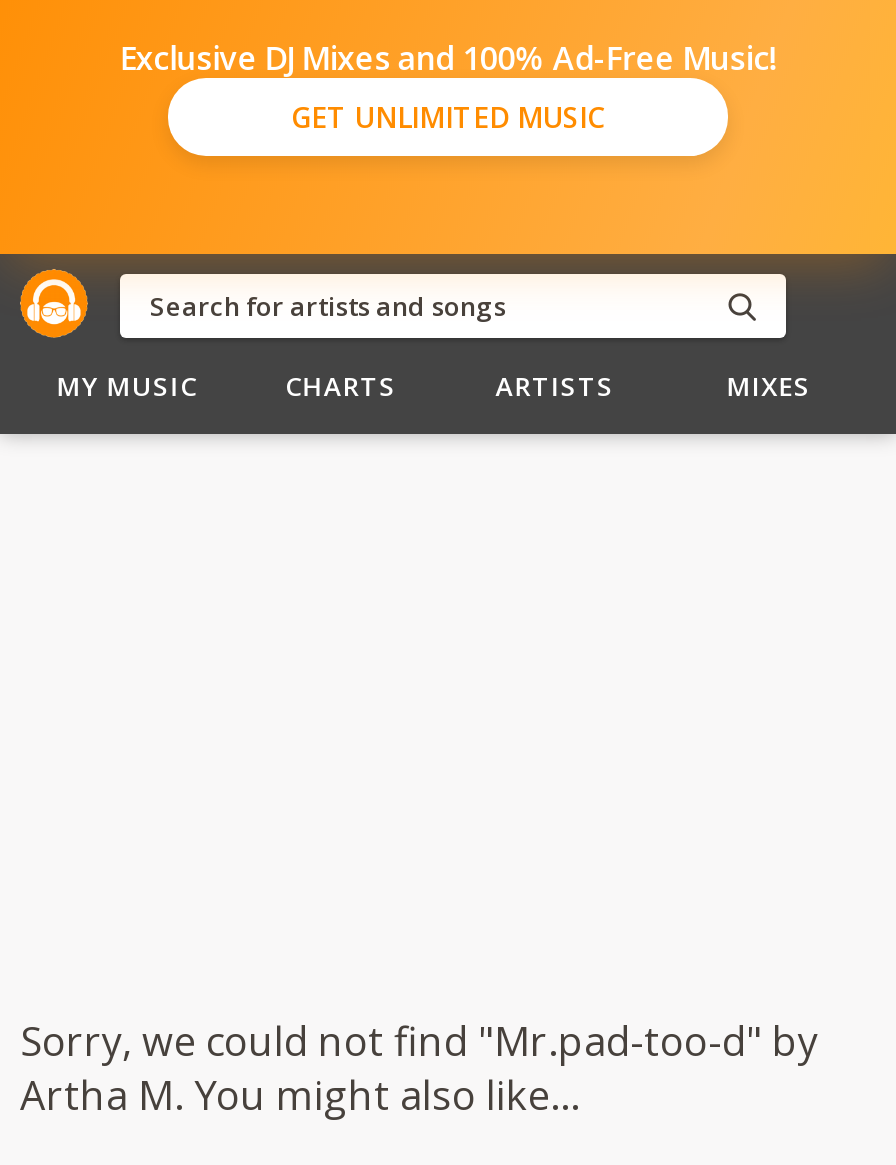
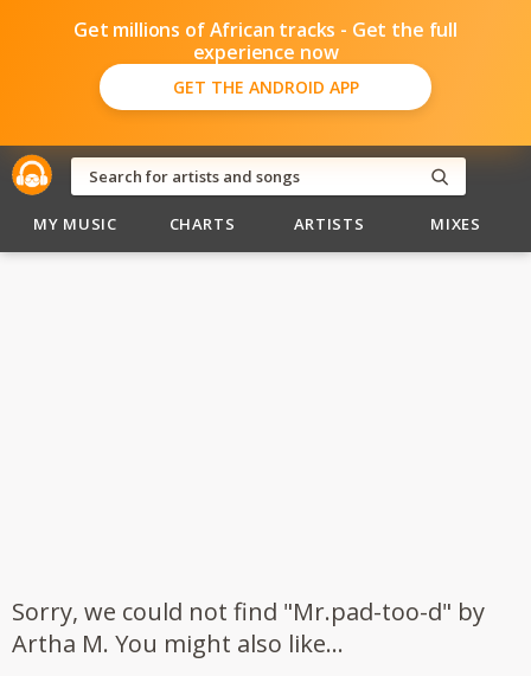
- Exclusive DJ Mixes and 100% Ad-Free Music!
- GET UNLIMITED MUSIC
+ Get millions of African tracks - Get the full
+ experience now
+ GET THE ANDROID APP
